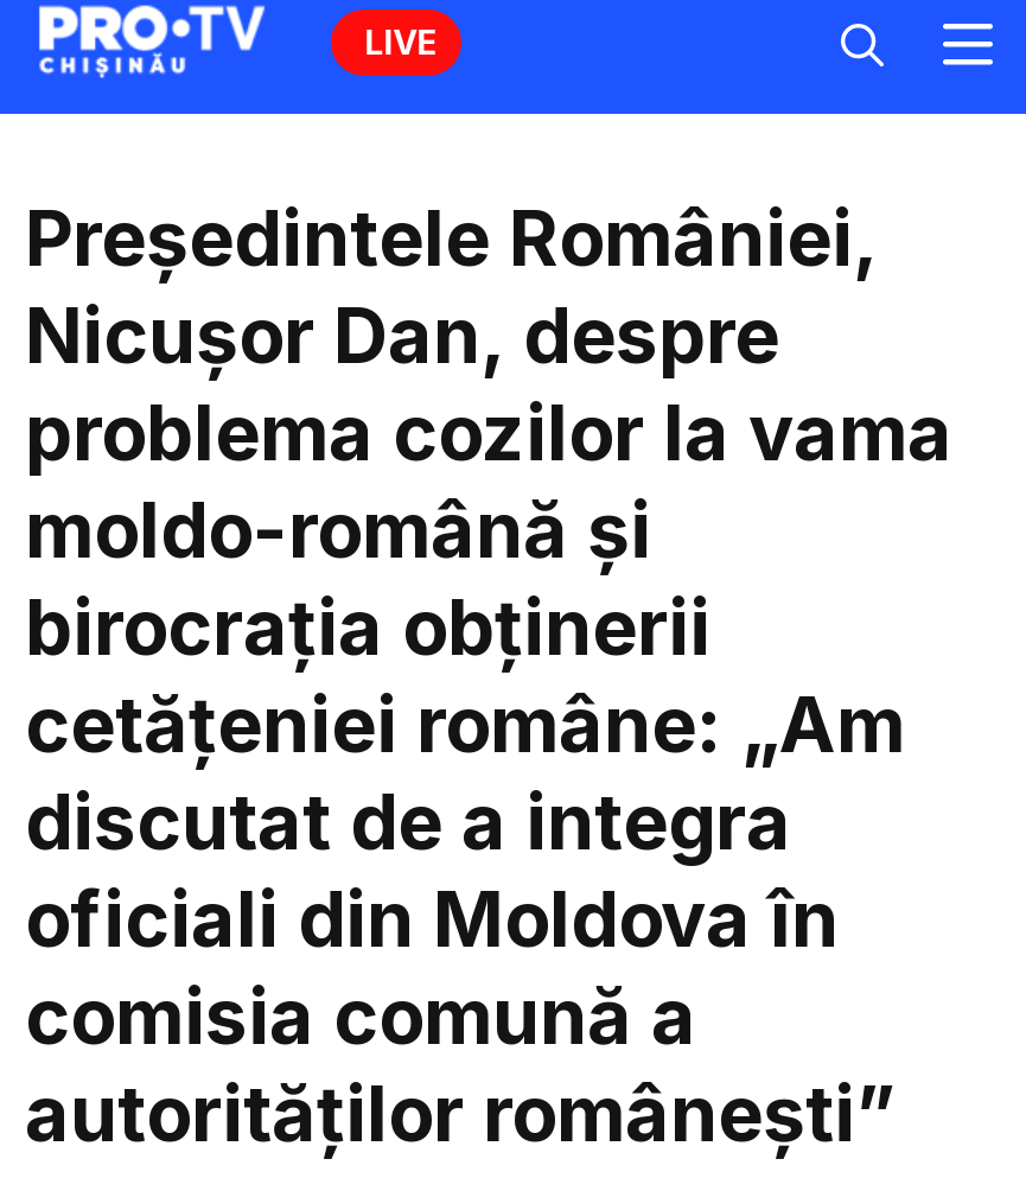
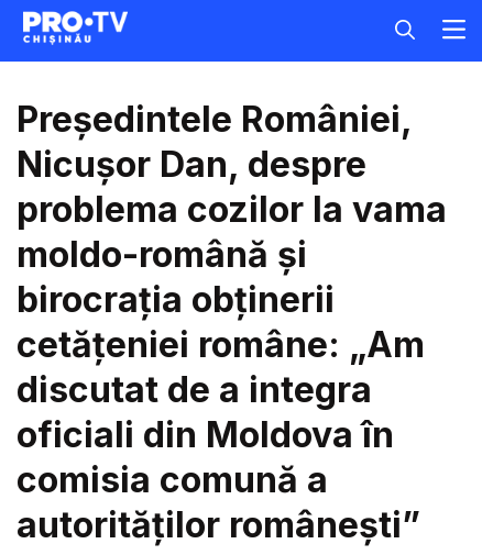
- LIVE
